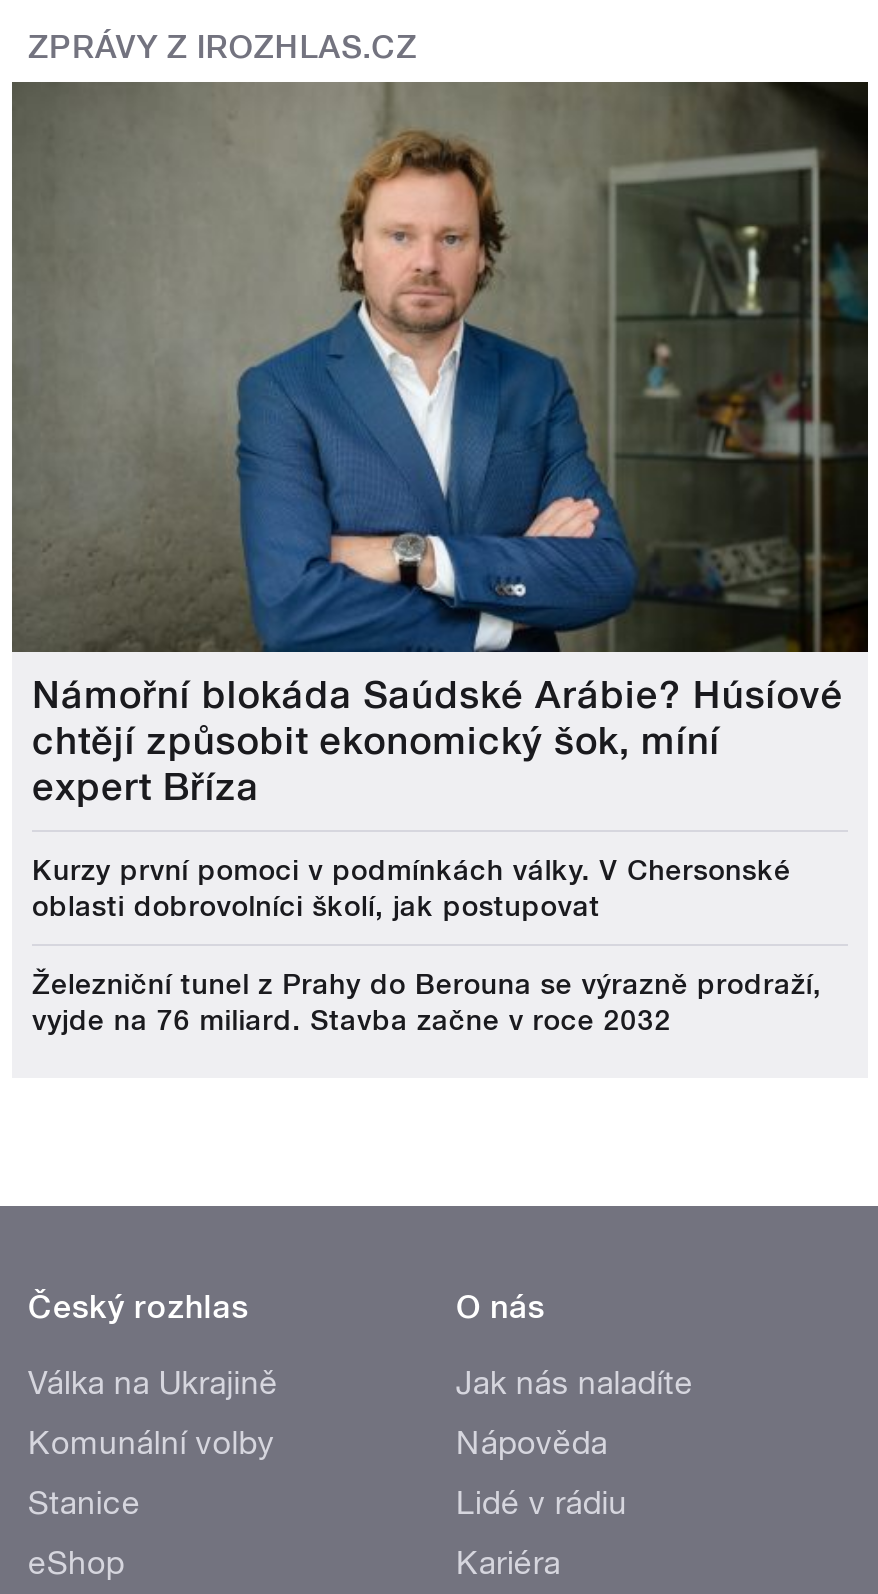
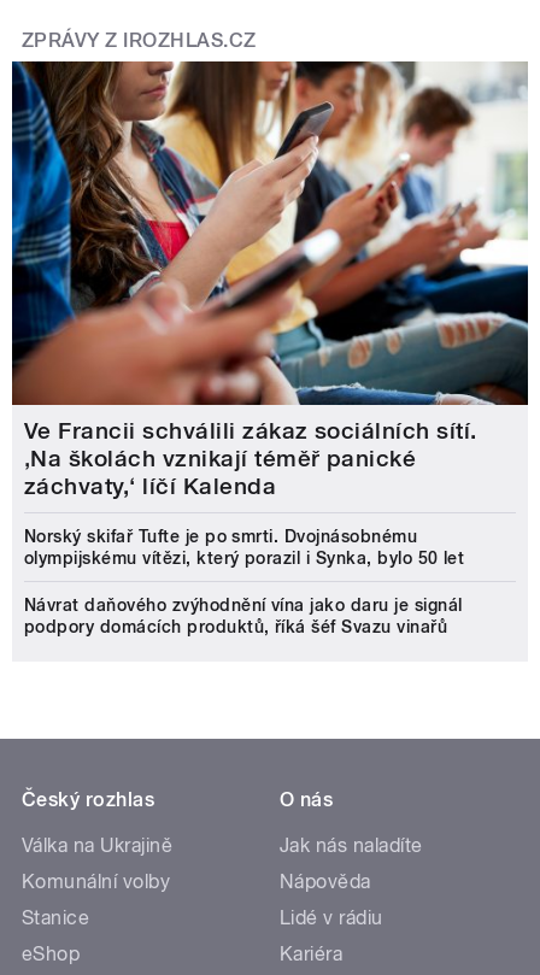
- [image]
- Námořní blokáda Saúdské Arábie? Húsíové
- chtějí způsobit ekonomický šok, míní
- expert Bříza
+ [image]
+ Ve Francii schválili zákaz sociálních sítí.
+ ‚Na školách vznikají téměř panické
+ záchvaty,‘ líčí Kalenda

- Kurzy první pomoci v podmínkách války. V Chersonské
- oblasti dobrovolníci školí, jak postupovat
+ Norský skifař Tufte je po smrti. Dvojnásobnému
+ olympijskému vítězi, který porazil i Synka, bylo 50 let

- Železniční tunel z Prahy do Berouna se výrazně prodraží,
- vyjde na 76 miliard. Stavba začne v roce 2032
+ Návrat daňového zvýhodnění vína jako daru je signál
+ podpory domácích produktů, říká šéf Svazu vinařů
